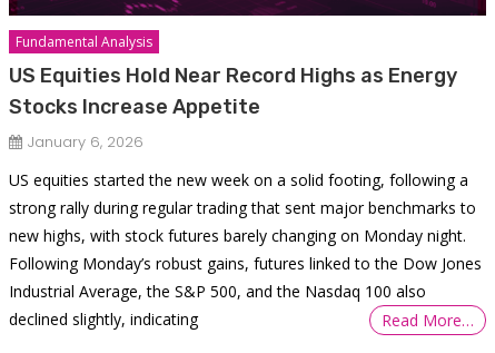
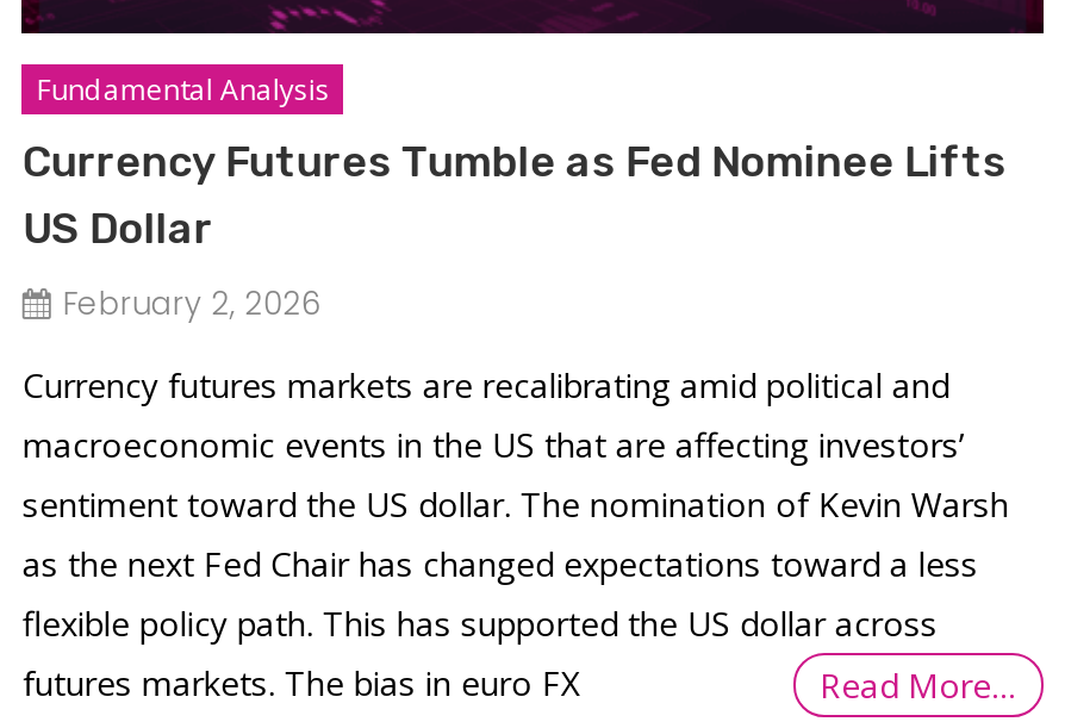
- US Equities Hold Near Record Highs as Energy
- Stocks Increase Appetite
+ Currency Futures Tumble as Fed Nominee Lifts
+ US Dollar

- January 6, 2026
+ February 2, 2026

- US equities started the new week on a solid footing, following a
- strong rally during regular trading that sent major benchmarks to
- new highs, with stock futures barely changing on Monday night.
- Following Monday’s robust gains, futures linked to the Dow Jones
- Industrial Average, the S&P 500, and the Nasdaq 100 also
- declined slightly, indicating
+ Currency futures markets are recalibrating amid political and
+ macroeconomic events in the US that are affecting investors’
+ sentiment toward the US dollar. The nomination of Kevin Warsh
+ as the next Fed Chair has changed expectations toward a less
+ flexible policy path. This has supported the US dollar across
+ futures markets. The bias in euro FX
